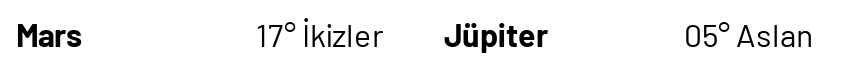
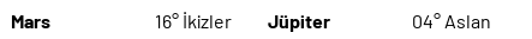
- 17° İkizler Jüpiter
+ 16° İkizler Jüpiter

- 05° Aslan
+ 04° Aslan
